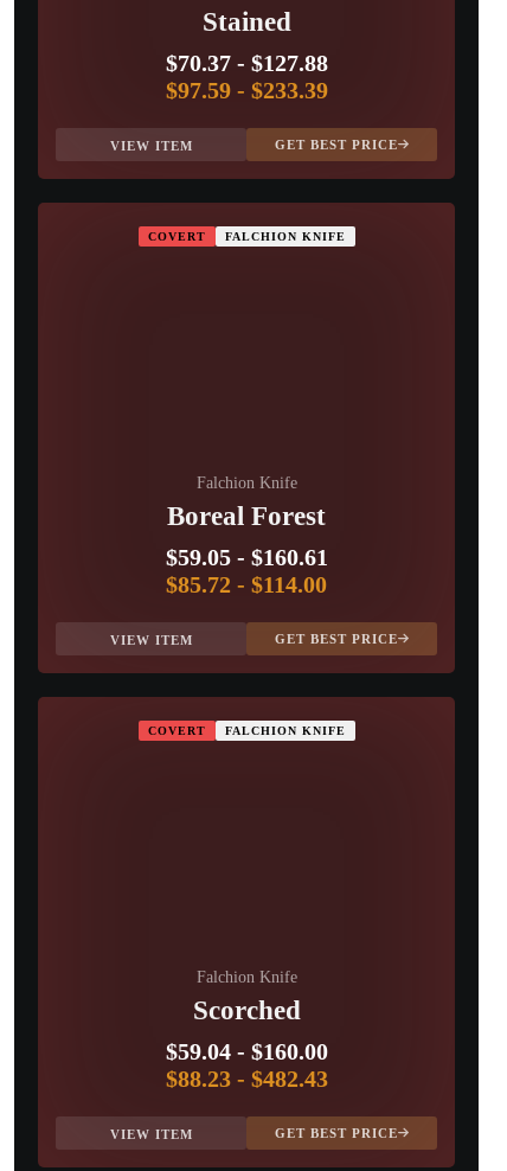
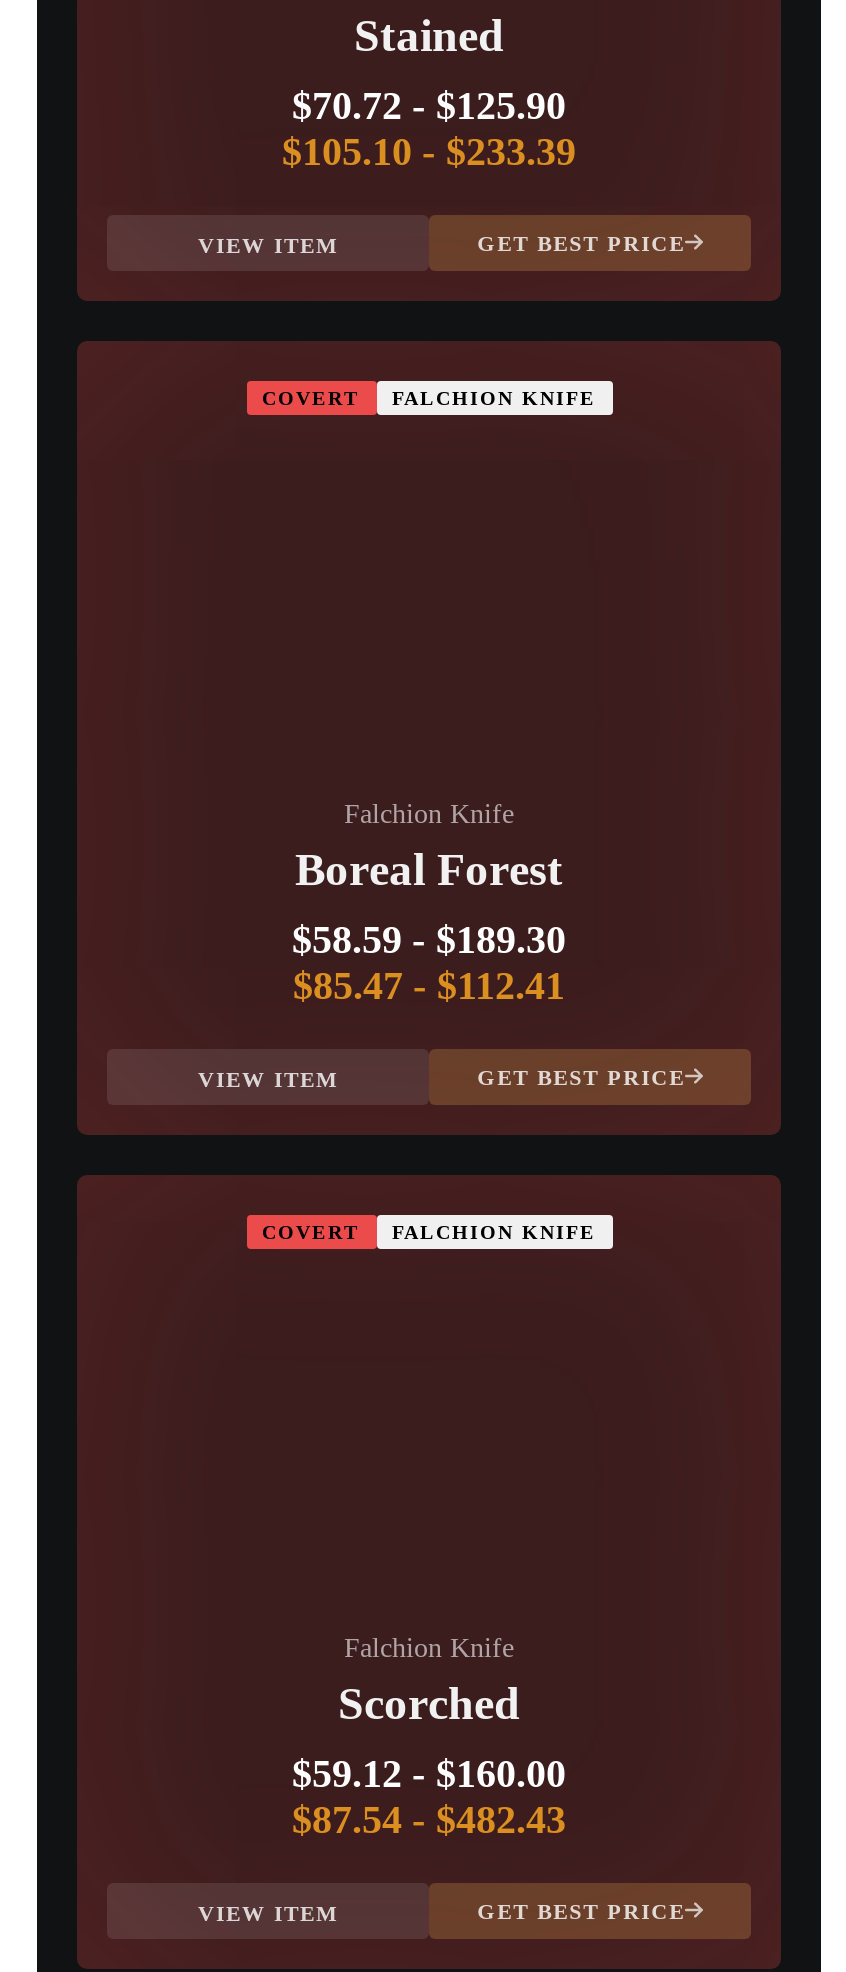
- $70.37 - $127.88
+ $70.72 - $125.90

- $97.59 - $233.39
+ $105.10 - $233.39

- $59.05 - $160.61
+ $58.59 - $189.30

- $85.72 - $114.00
+ $85.47 - $112.41

- $59.04 - $160.00
+ $59.12 - $160.00

- $88.23 - $482.43
+ $87.54 - $482.43
